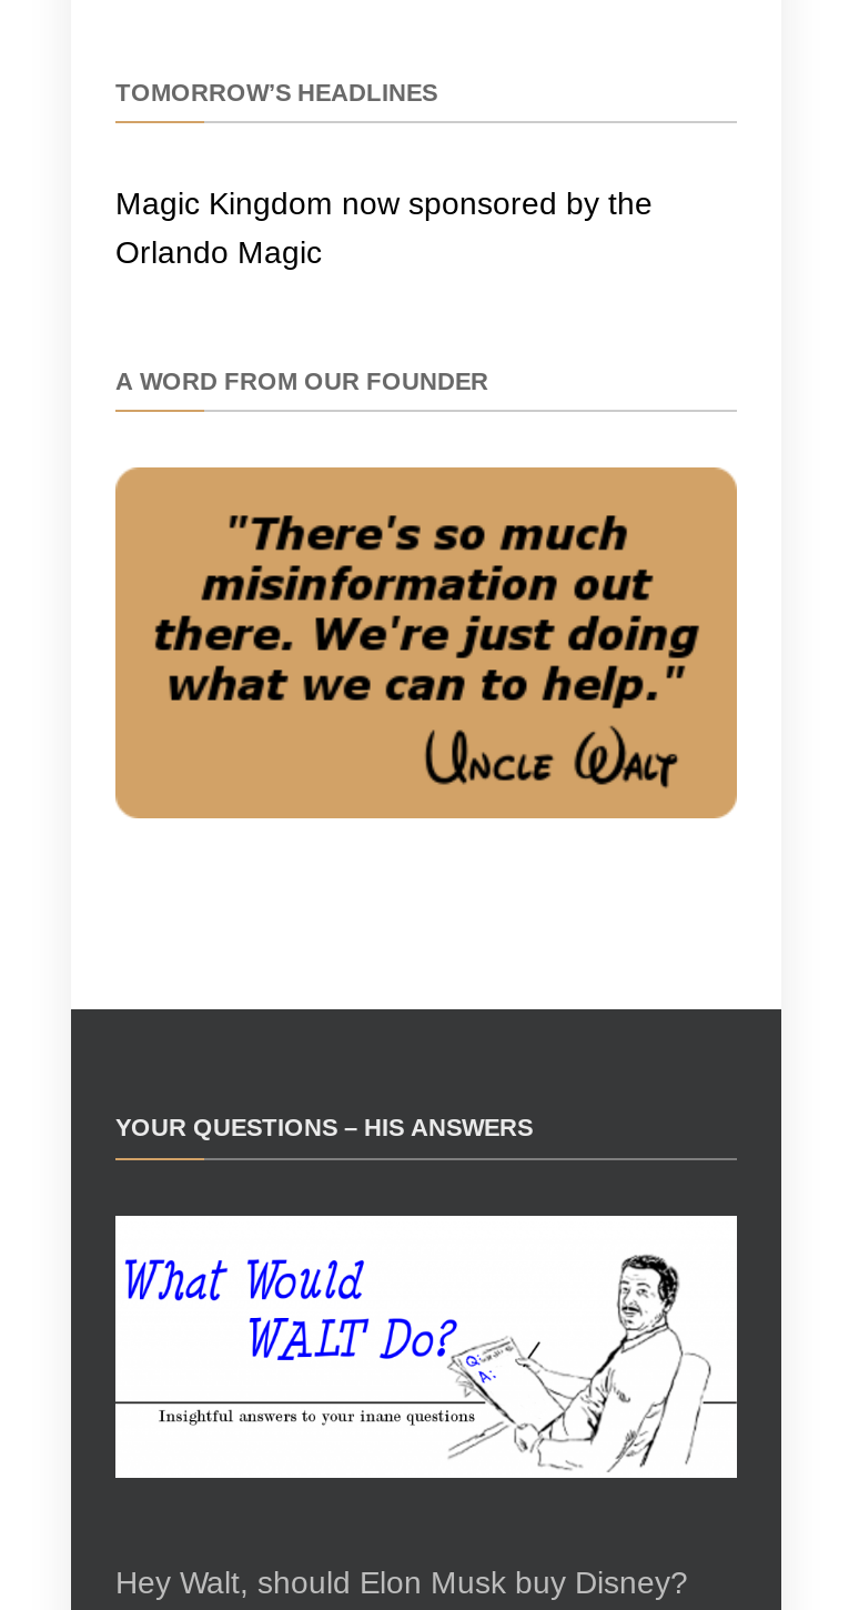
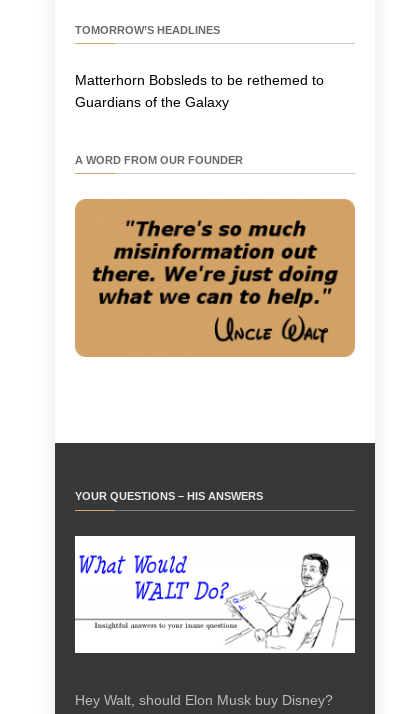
- Magic Kingdom now sponsored by the
- Orlando Magic
+ Matterhorn Bobsleds to be rethemed to
+ Guardians of the Galaxy
